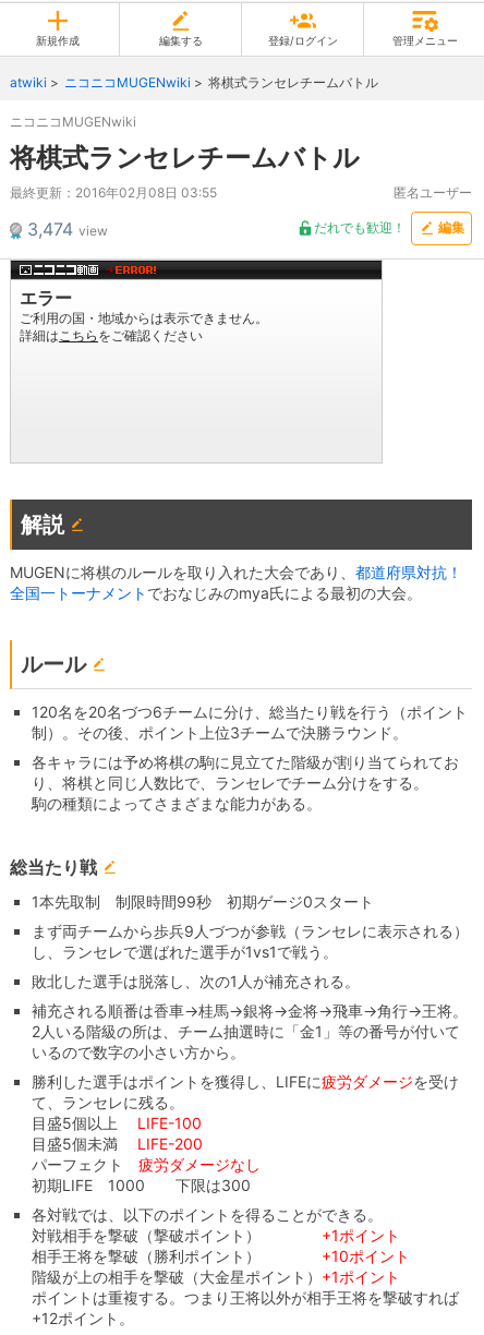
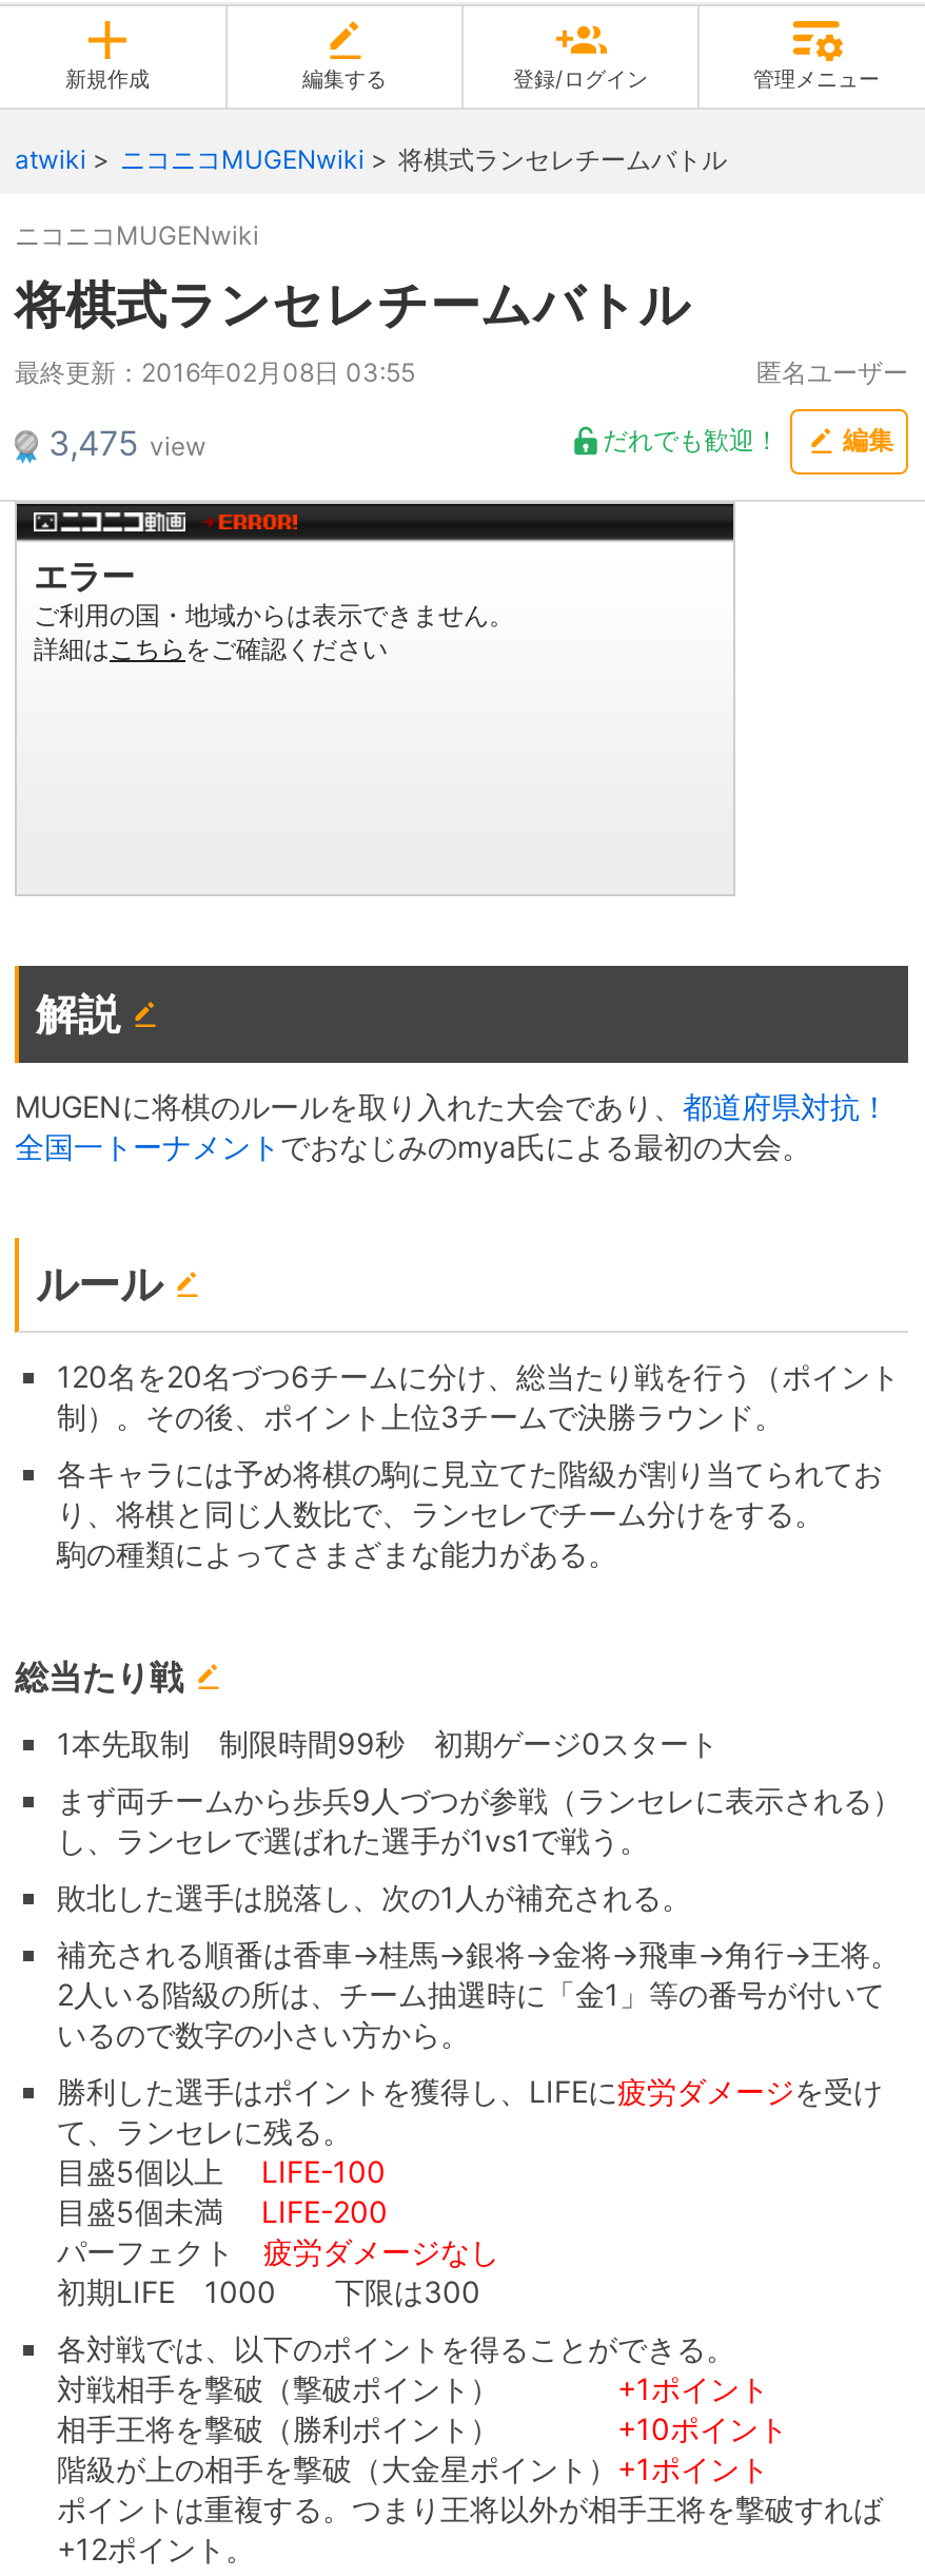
- 3,474 view
+ 3,475 view
